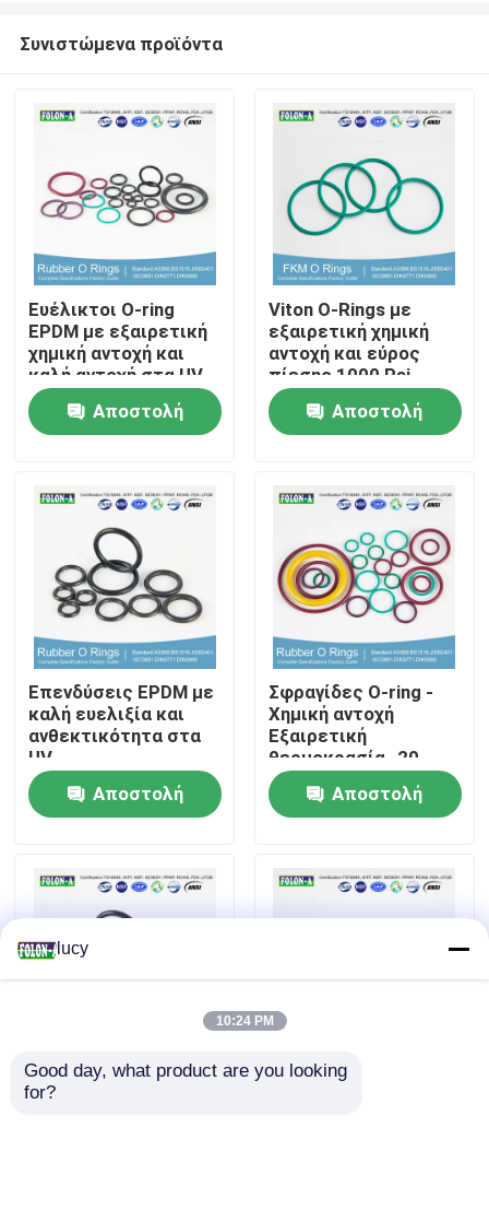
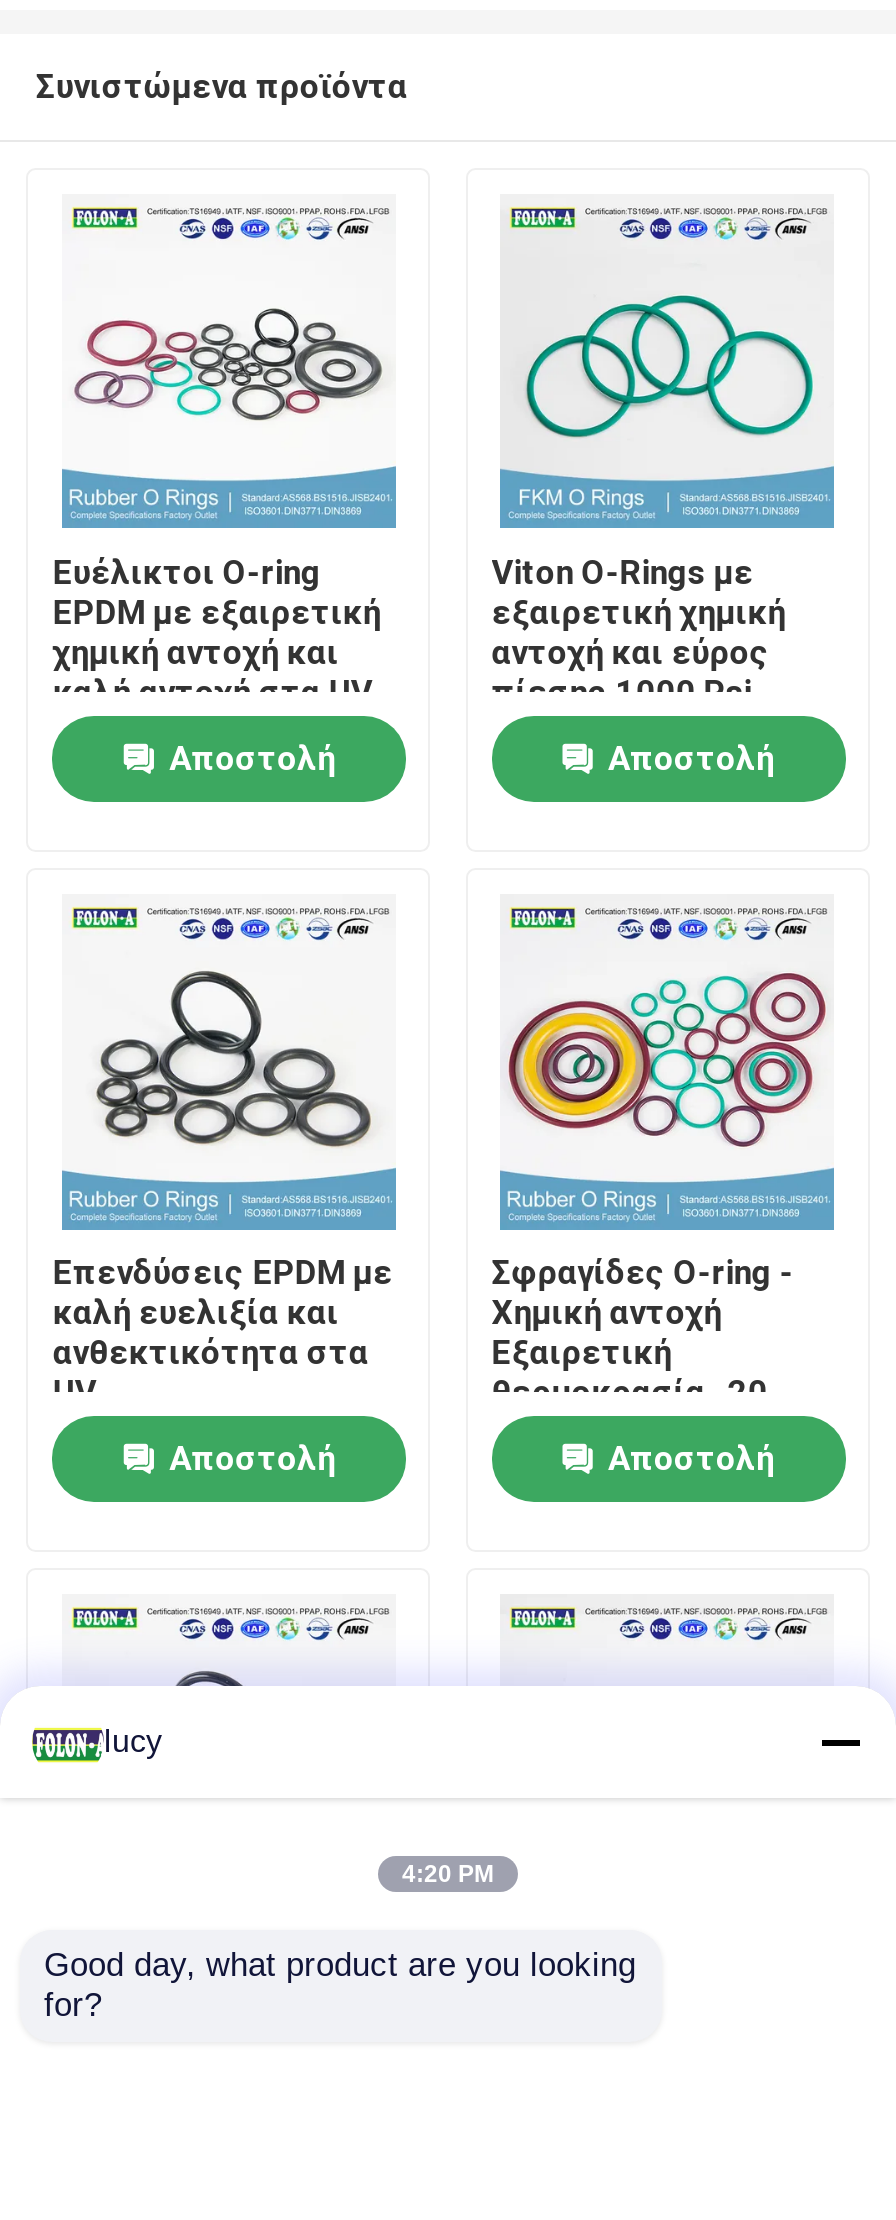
- 10:24 PM
+ 4:20 PM
